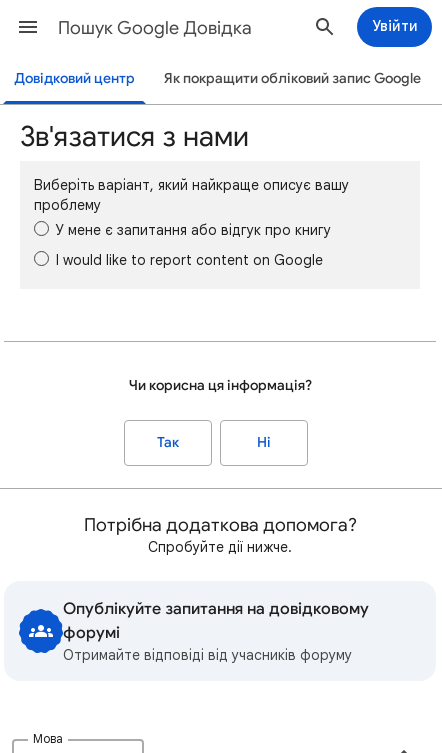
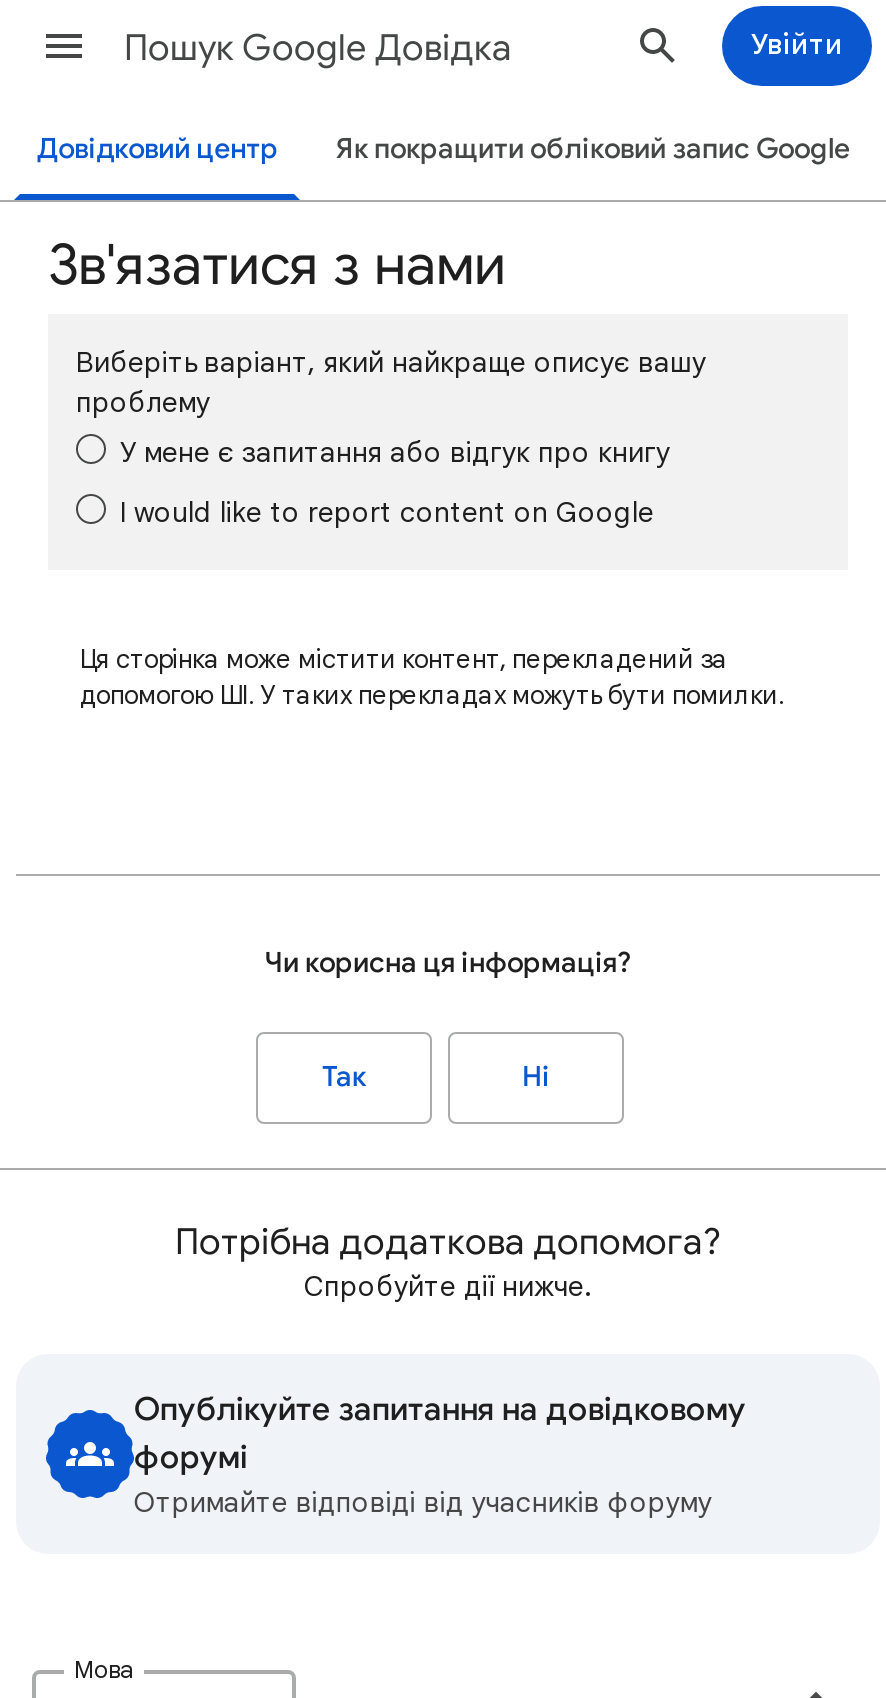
+ Ця сторінка може містити контент, перекладений за
+ допомогою ШІ. У таких перекладах можуть бути помилки.
